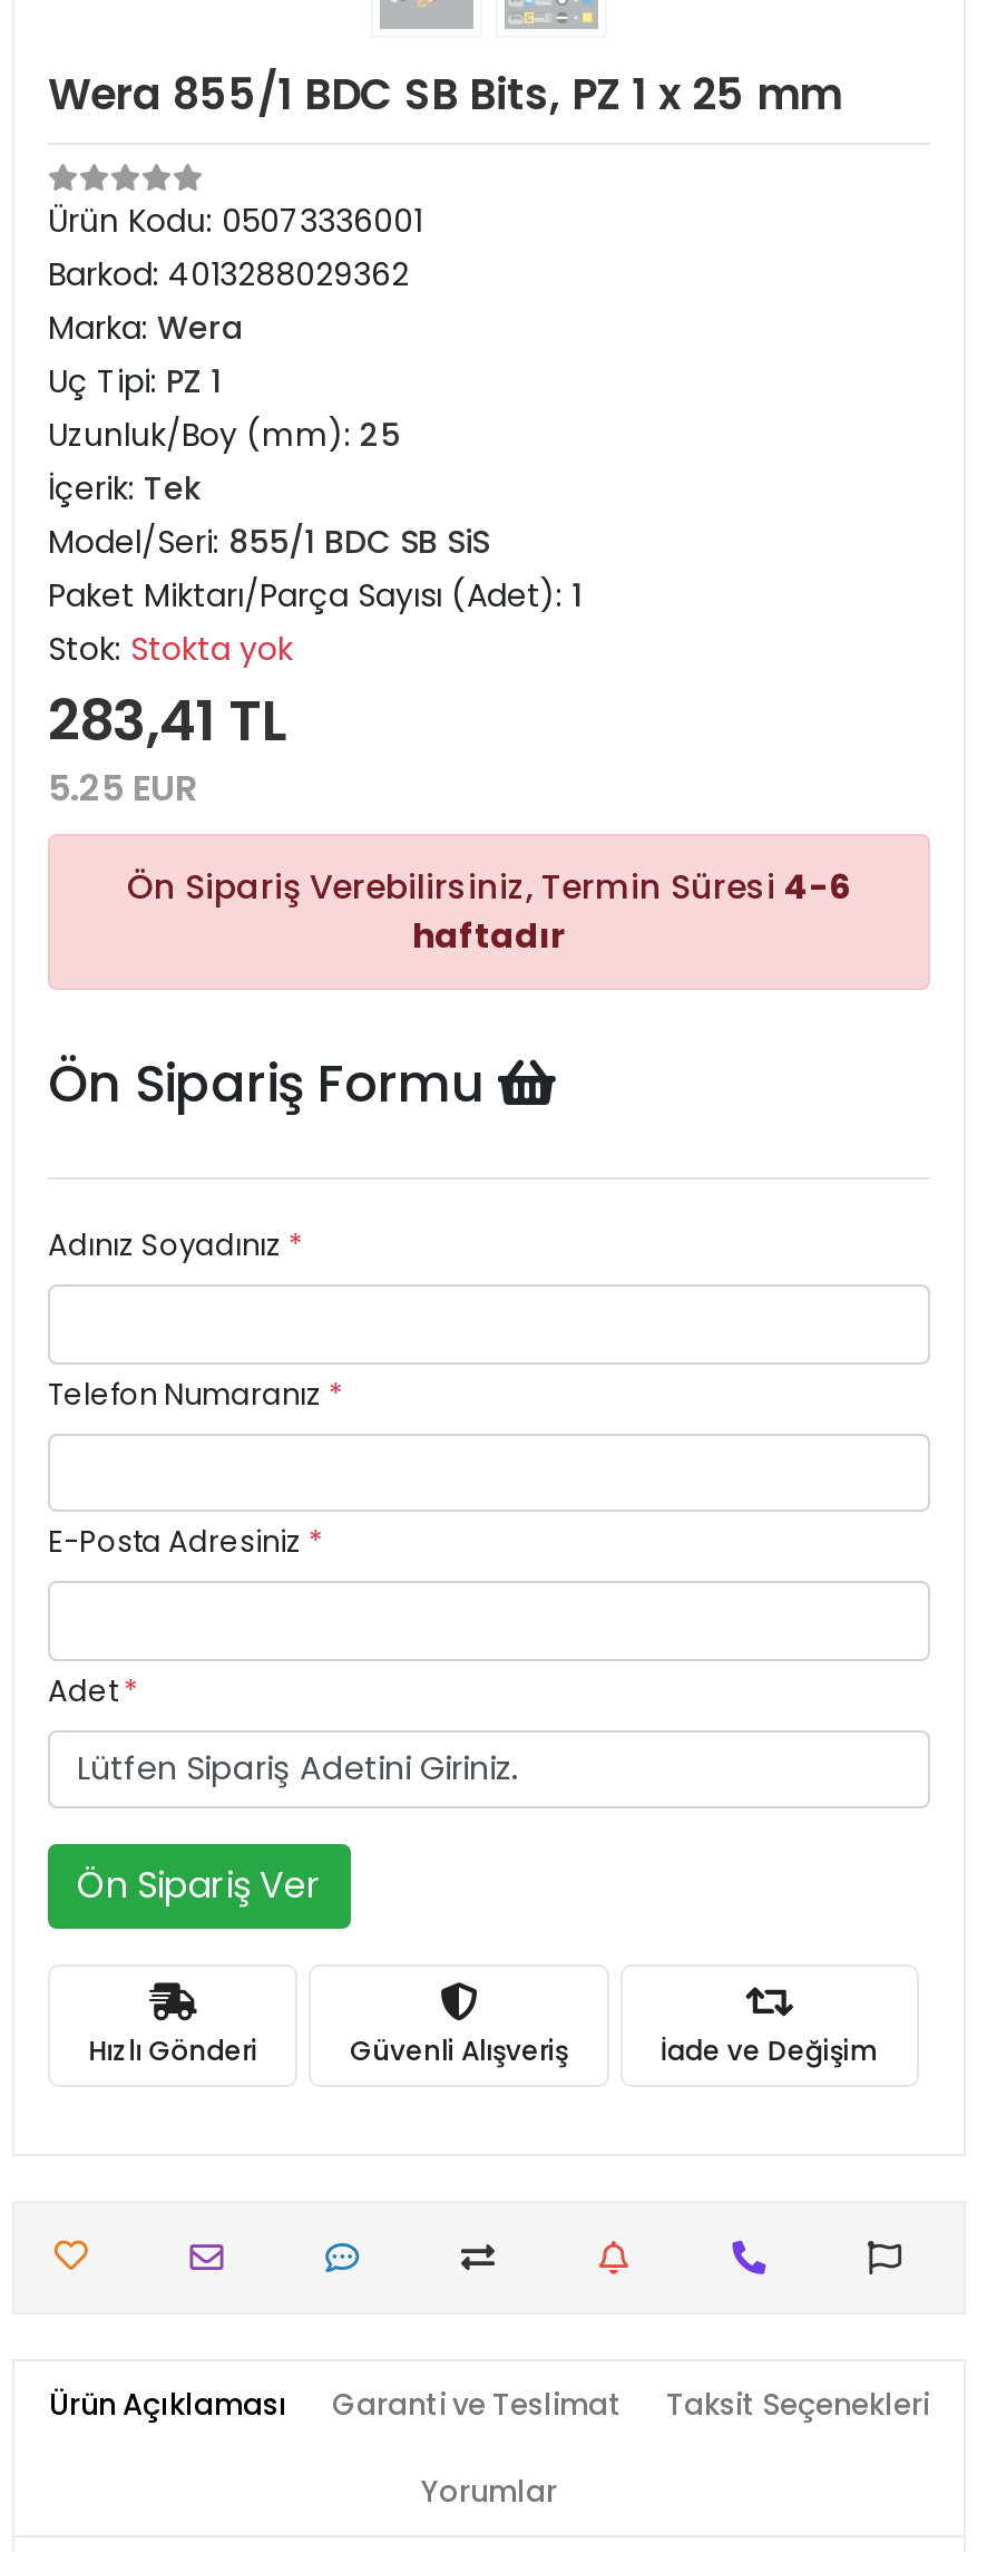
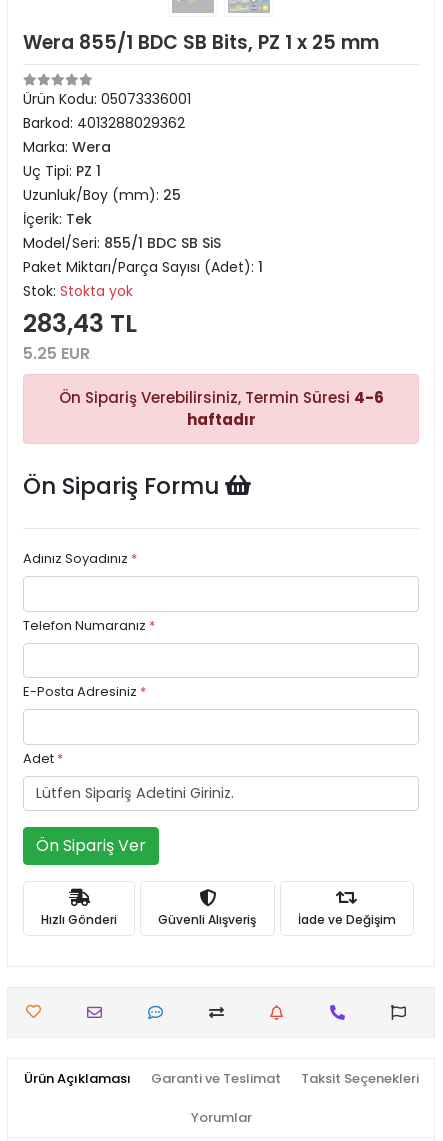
- 283,41 TL
+ 283,43 TL
